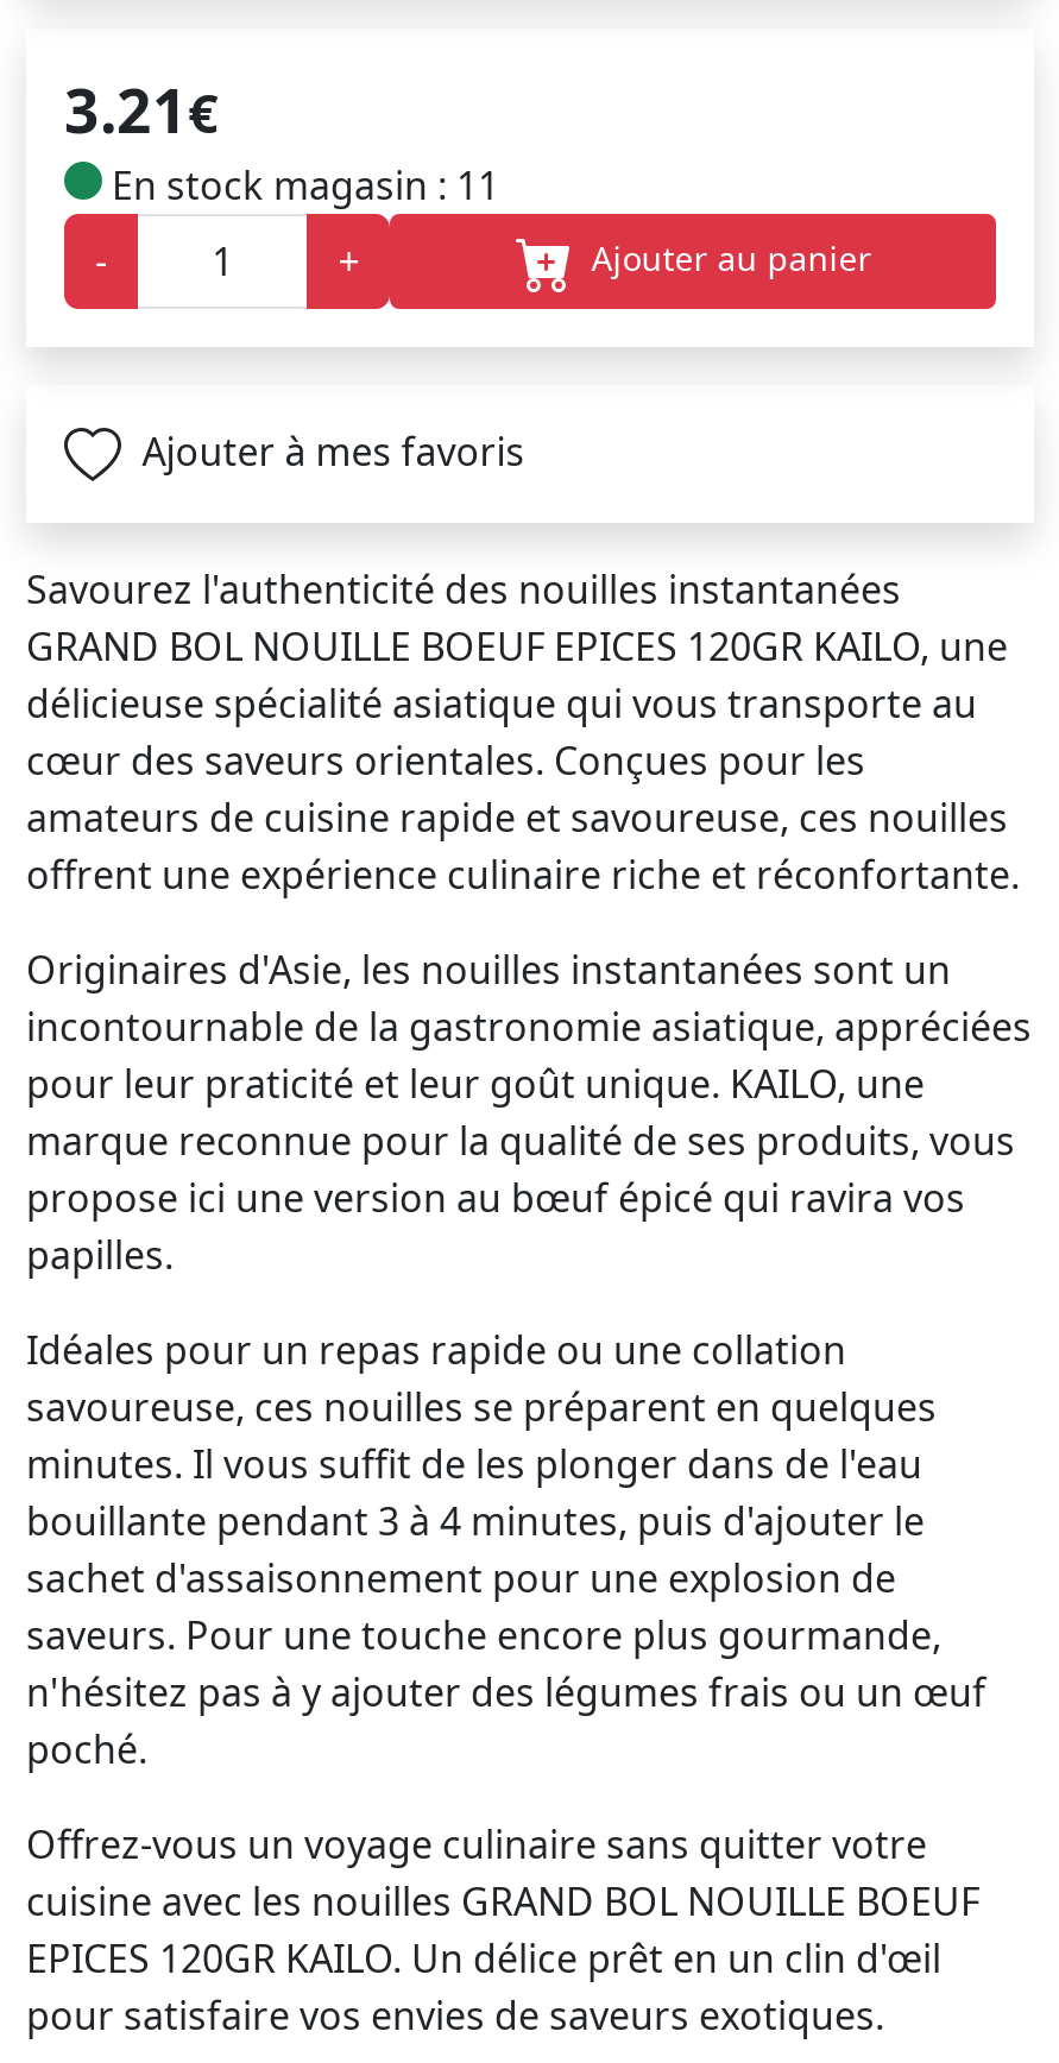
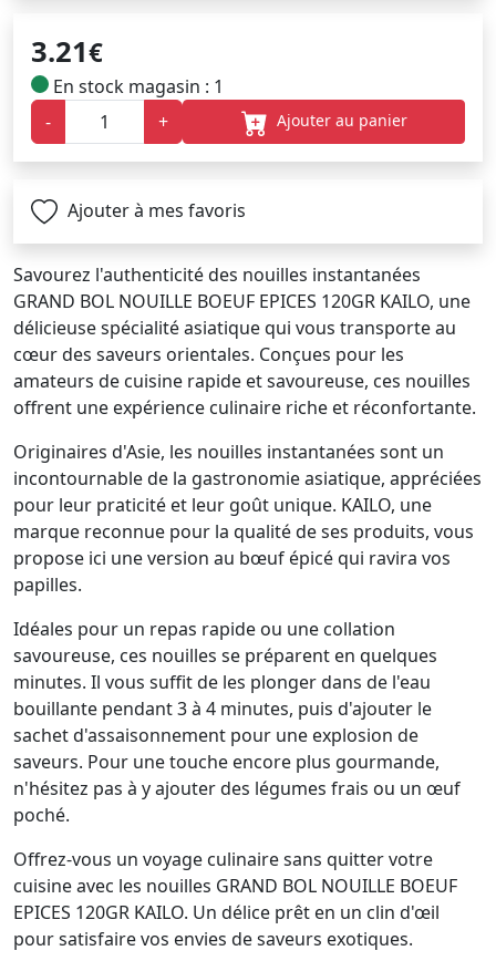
- En stock magasin : 11
+ En stock magasin : 1
